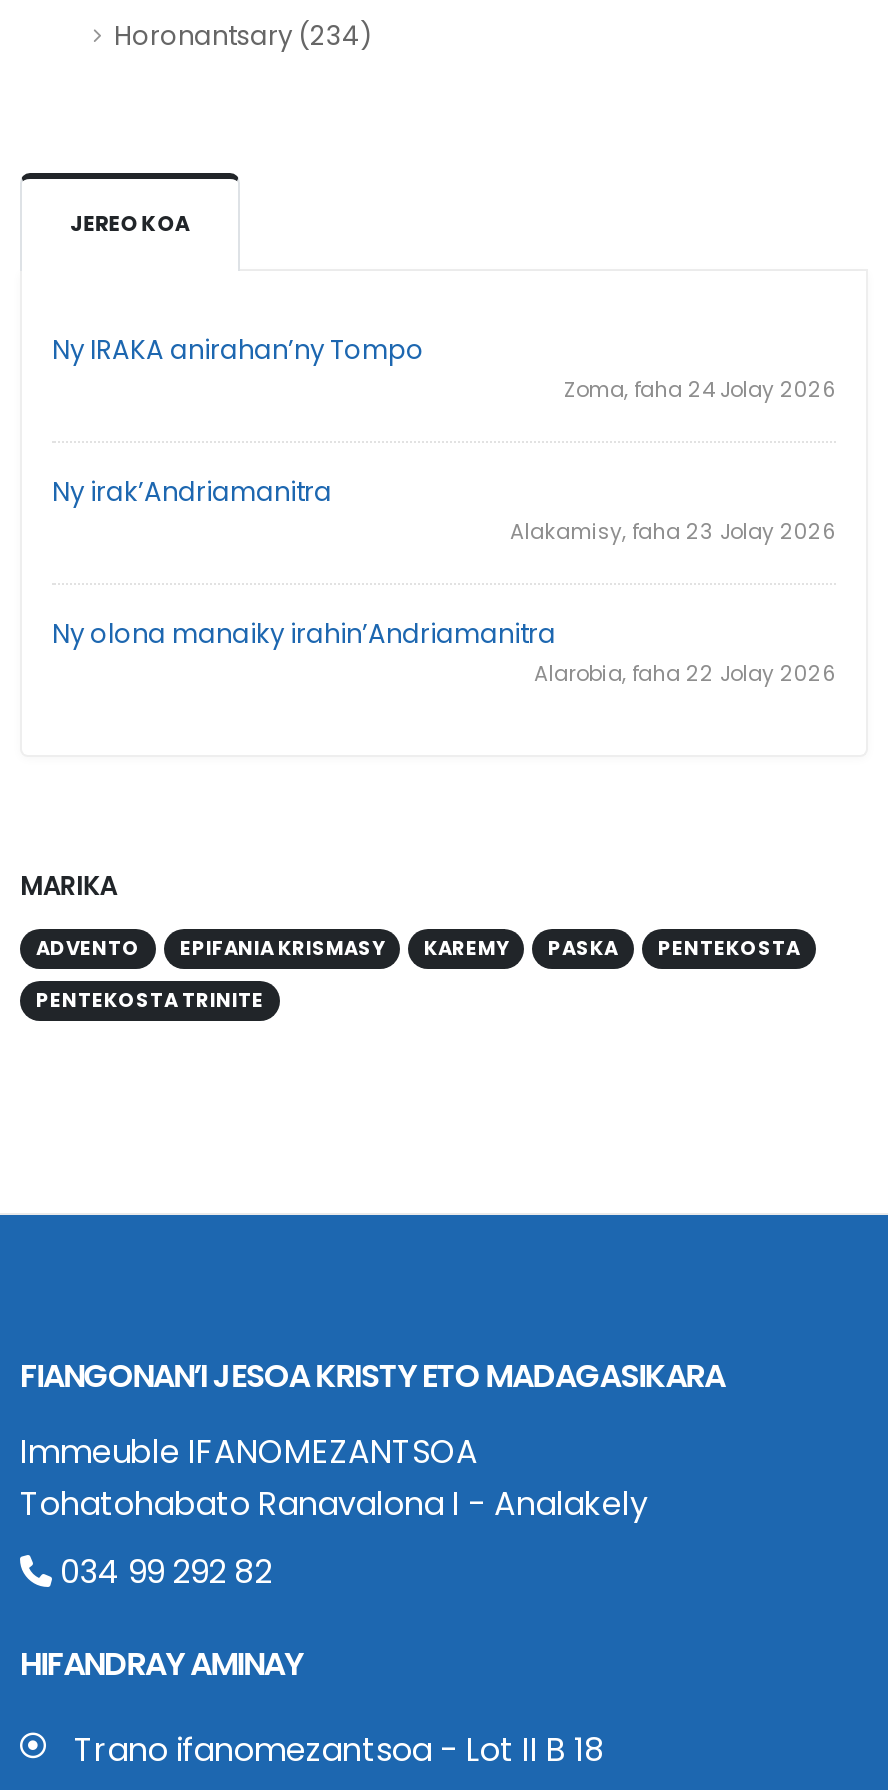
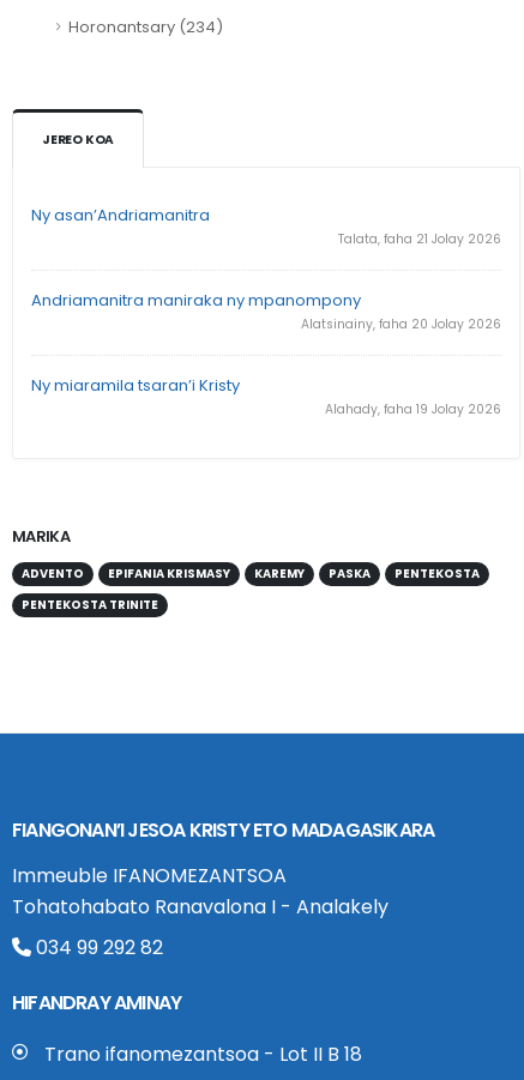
- Ny IRAKA anirahan’ny Tompo
- Zoma, faha 24 Jolay 2026
+ Ny asan’Andriamanitra
+ Talata, faha 21 Jolay 2026

- Ny irak’Andriamanitra
- Alakamisy, faha 23 Jolay 2026
+ Andriamanitra maniraka ny mpanompony
+ Alatsinainy, faha 20 Jolay 2026

- Ny olona manaiky irahin’Andriamanitra
- Alarobia, faha 22 Jolay 2026
+ Ny miaramila tsaran’i Kristy
+ Alahady, faha 19 Jolay 2026
